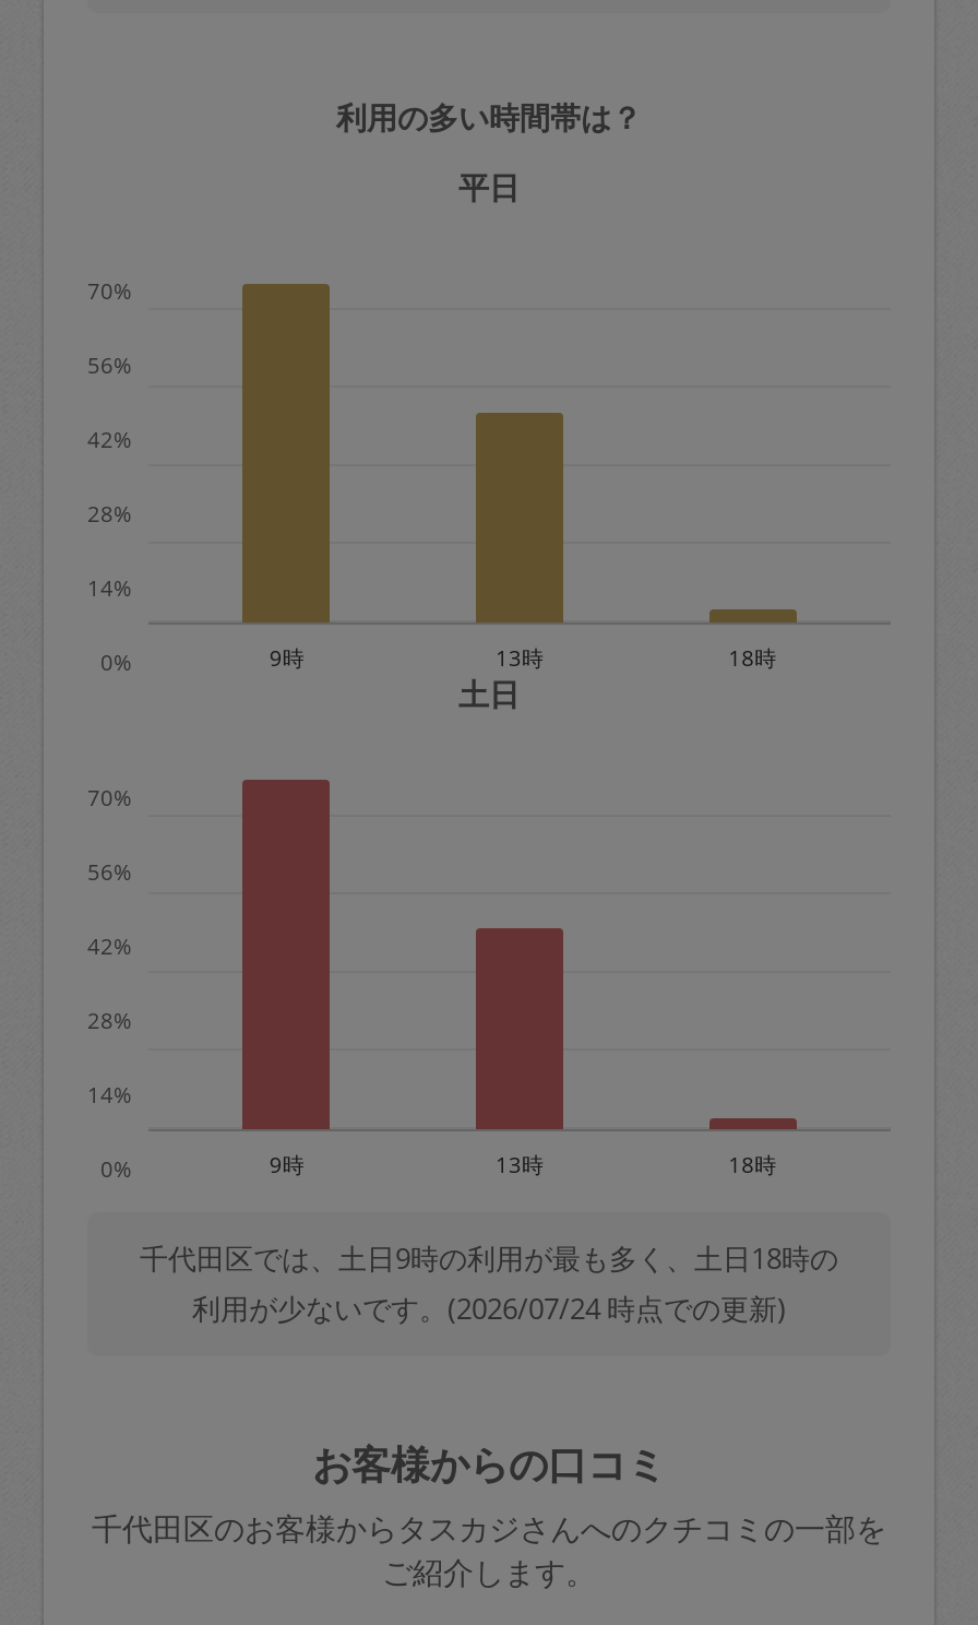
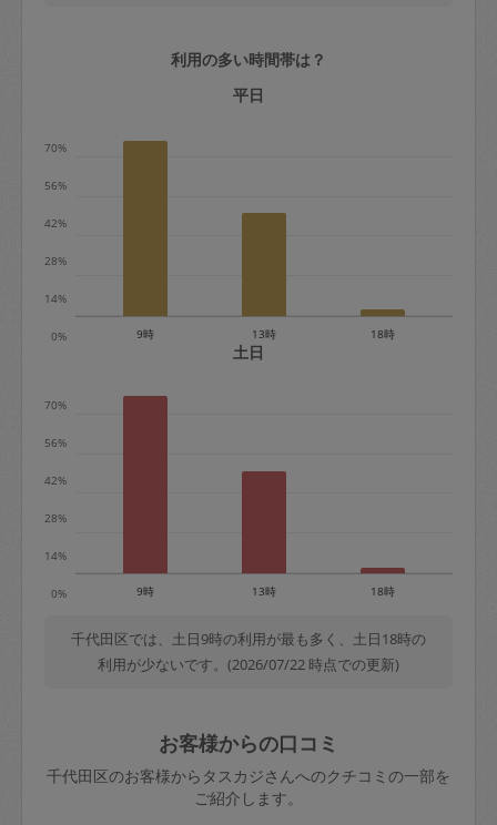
- 利用が少ないです。(2026/07/24 時点での更新)
+ 利用が少ないです。(2026/07/22 時点での更新)
